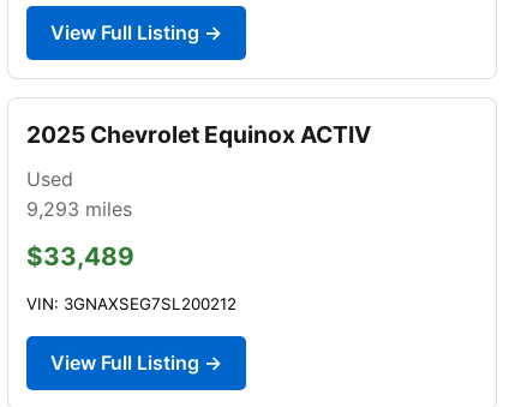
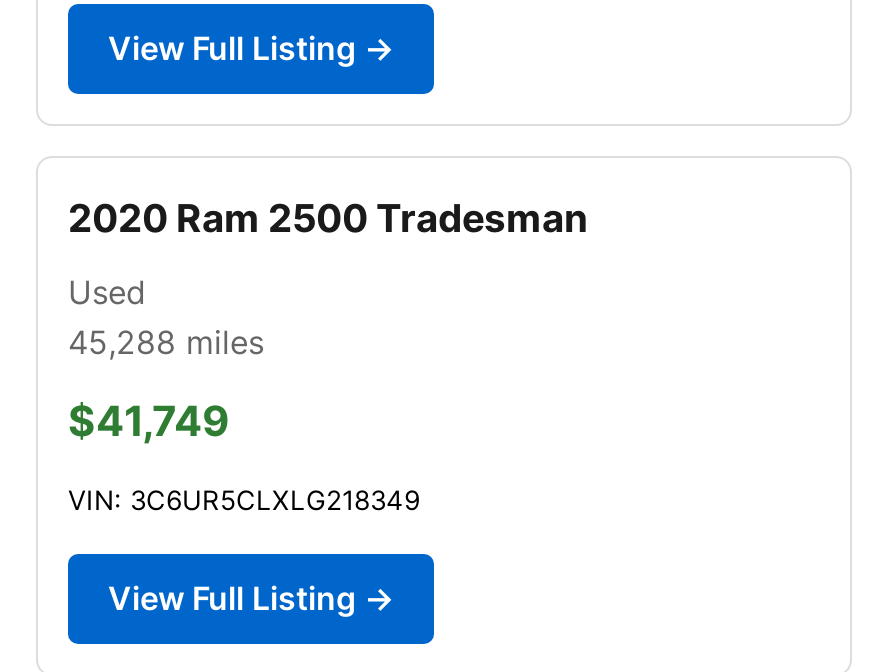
- 2025 Chevrolet Equinox ACTIV
+ 2020 Ram 2500 Tradesman

- 9,293 miles
+ 45,288 miles

- $33,489
+ $41,749

- VIN: 3GNAXSEG7SL200212
+ VIN: 3C6UR5CLXLG218349
